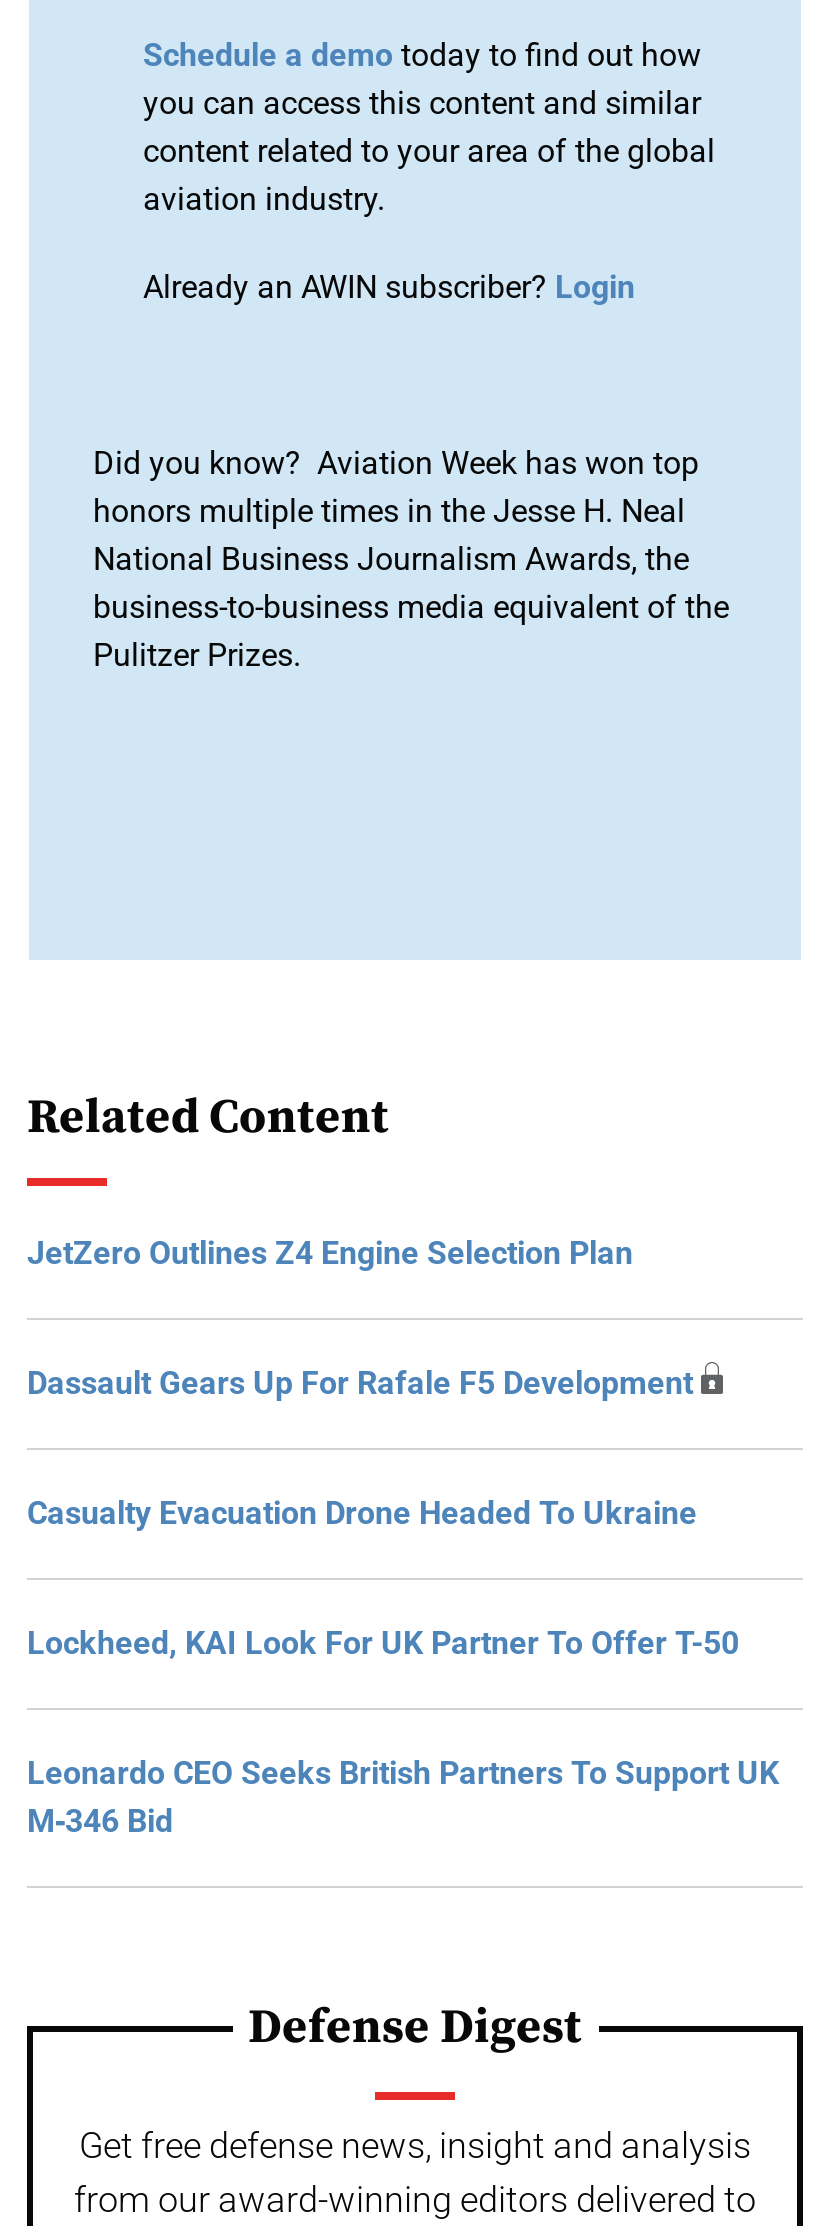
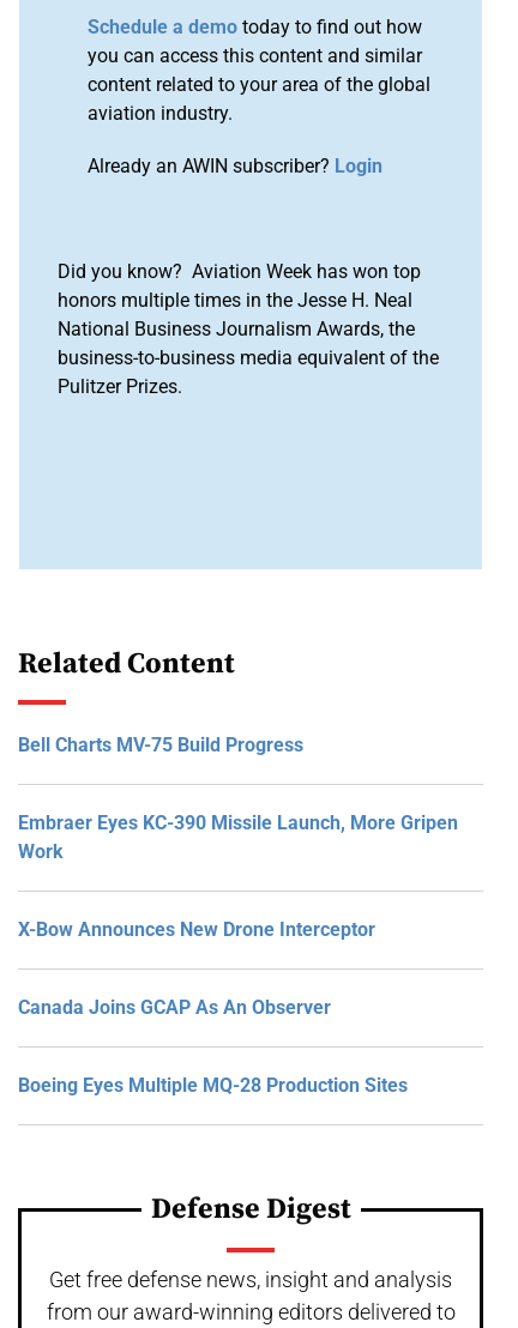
- JetZero Outlines Z4 Engine Selection Plan
+ Bell Charts MV-75 Build Progress

- Dassault Gears Up For Rafale F5 Development
+ Embraer Eyes KC-390 Missile Launch, More Gripen
+ Work

- Casualty Evacuation Drone Headed To Ukraine
+ X-Bow Announces New Drone Interceptor

- Lockheed, KAI Look For UK Partner To Offer T-50
+ Canada Joins GCAP As An Observer

- Leonardo CEO Seeks British Partners To Support UK
- M‑346 Bid
+ Boeing Eyes Multiple MQ-28 Production Sites
